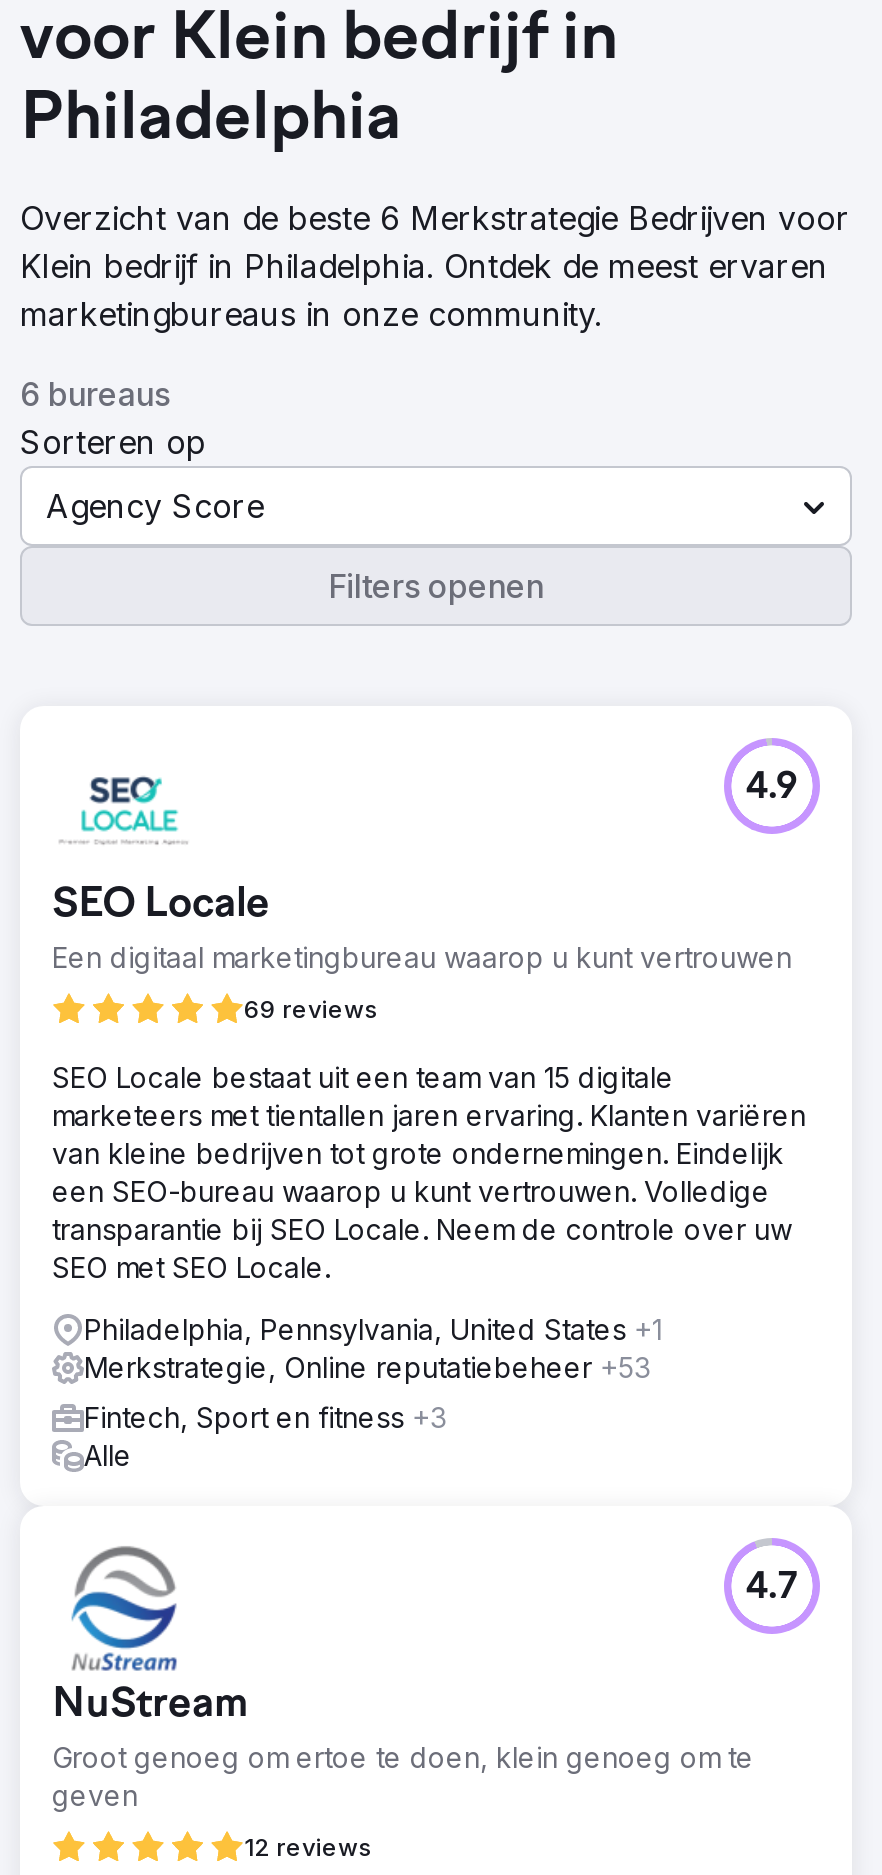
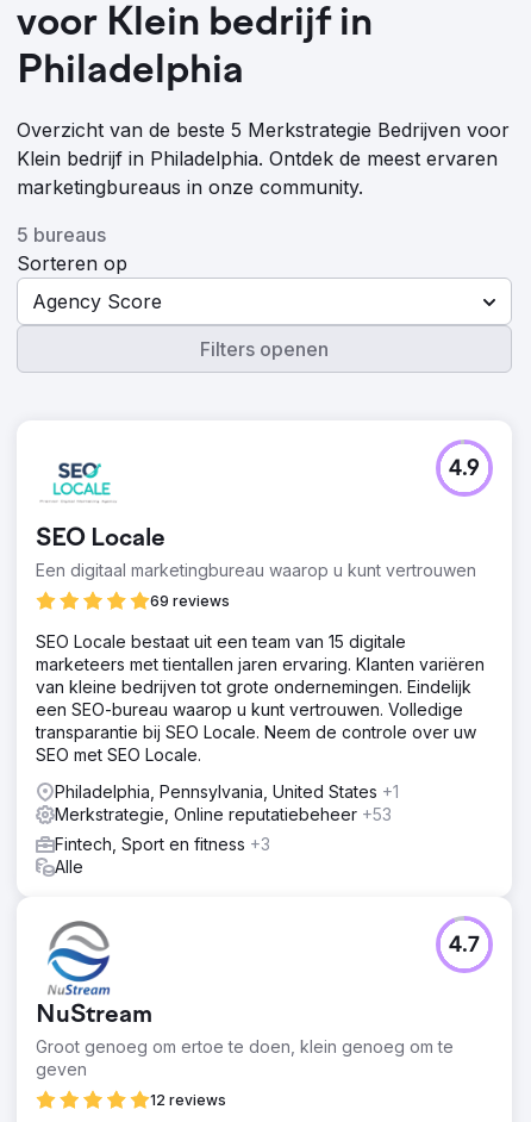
- Overzicht van de beste 6 Merkstrategie Bedrijven voor
+ Overzicht van de beste 5 Merkstrategie Bedrijven voor

- 6 bureaus
+ 5 bureaus
